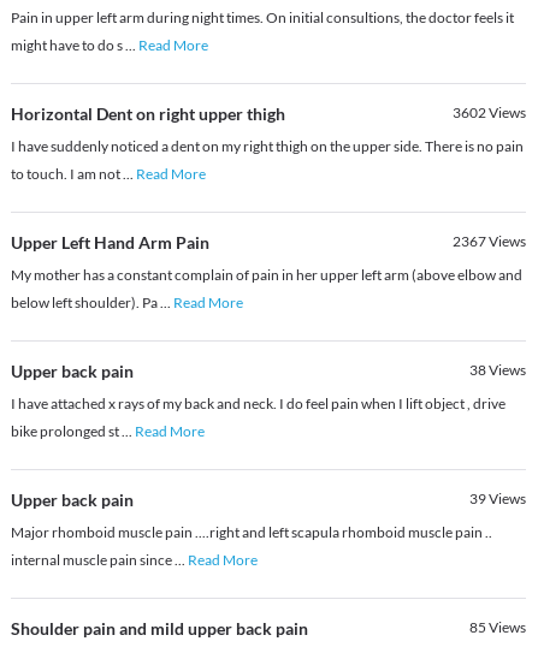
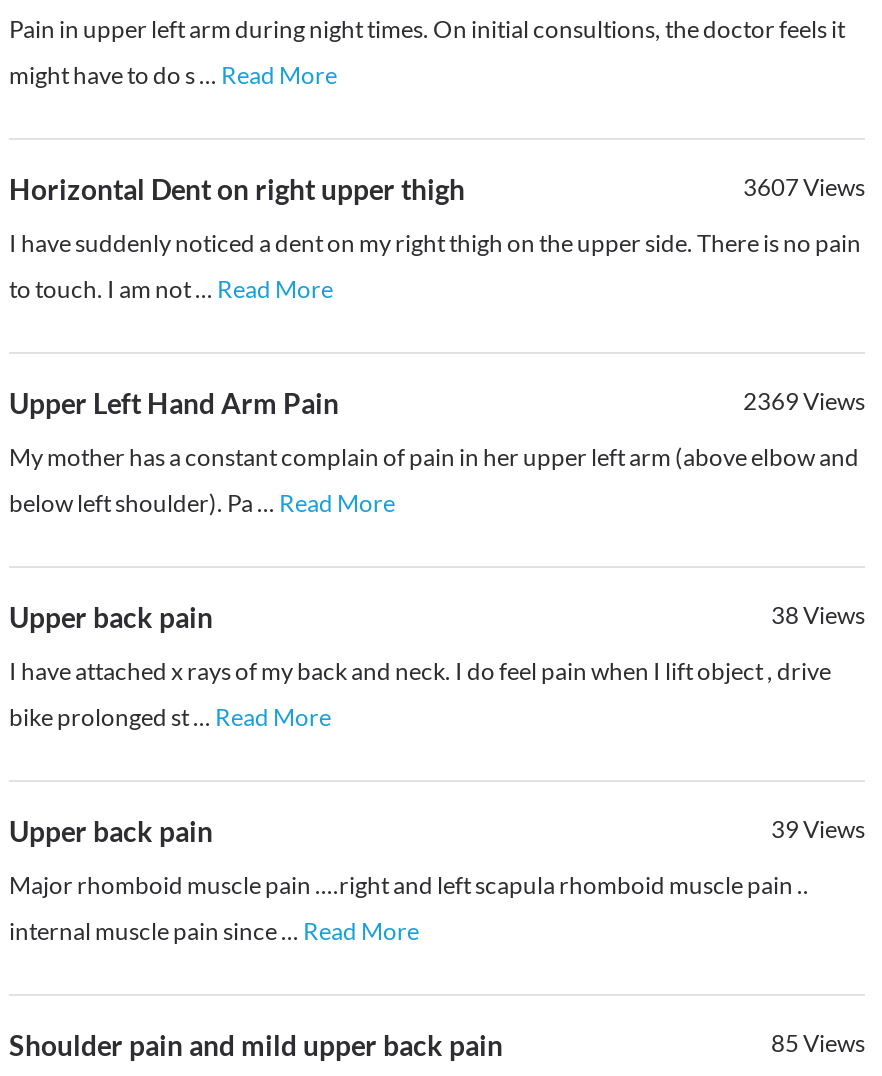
- 3602Views
+ 3607Views

- 2367Views
+ 2369Views
